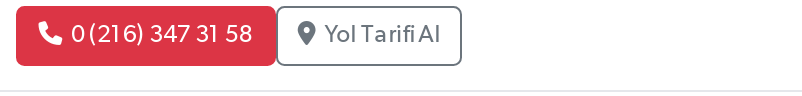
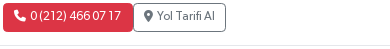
- 0 (216) 347 31 58
+ 0 (212) 466 07 17
